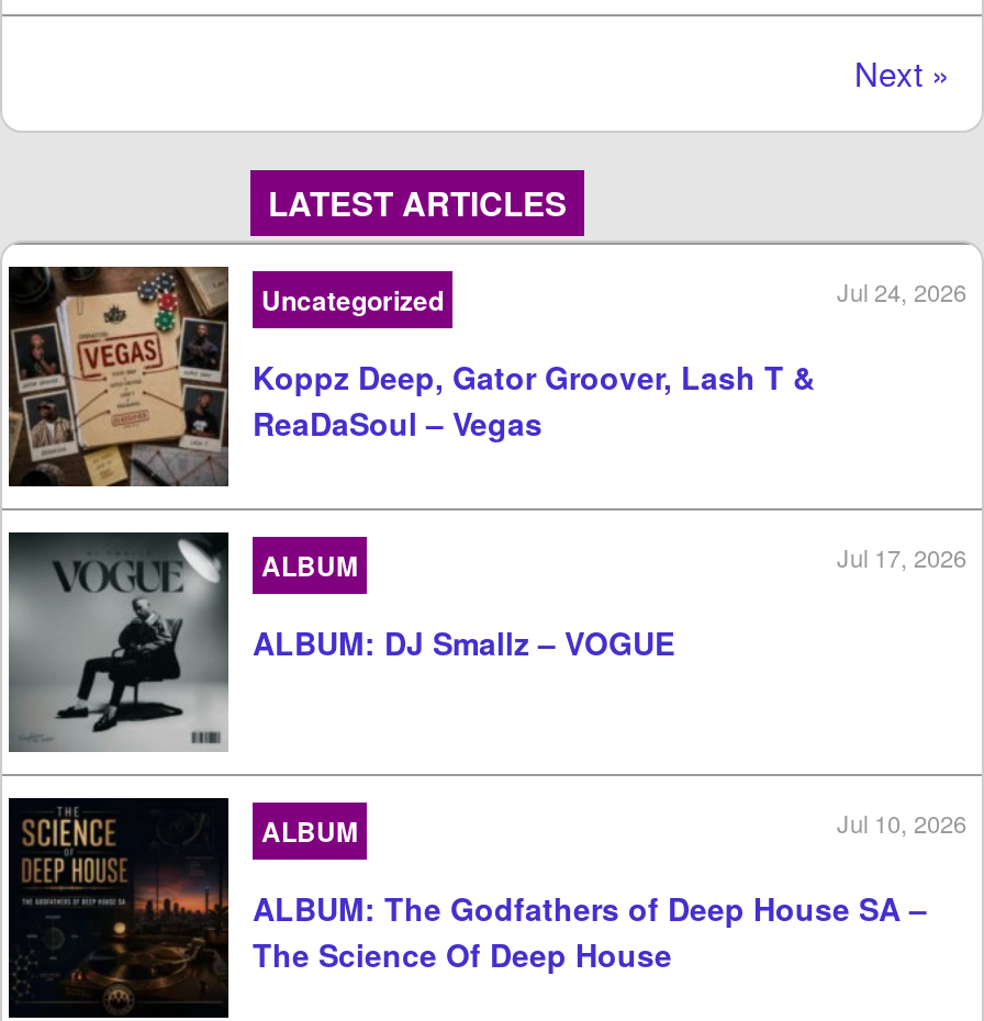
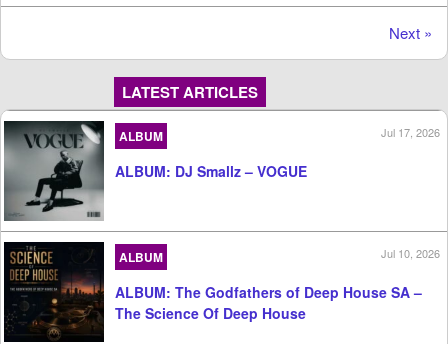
- [image]
- Uncategorized
- Jul 24, 2026
- Koppz Deep, Gator Groover, Lash T &
- ReaDaSoul – Vegas
